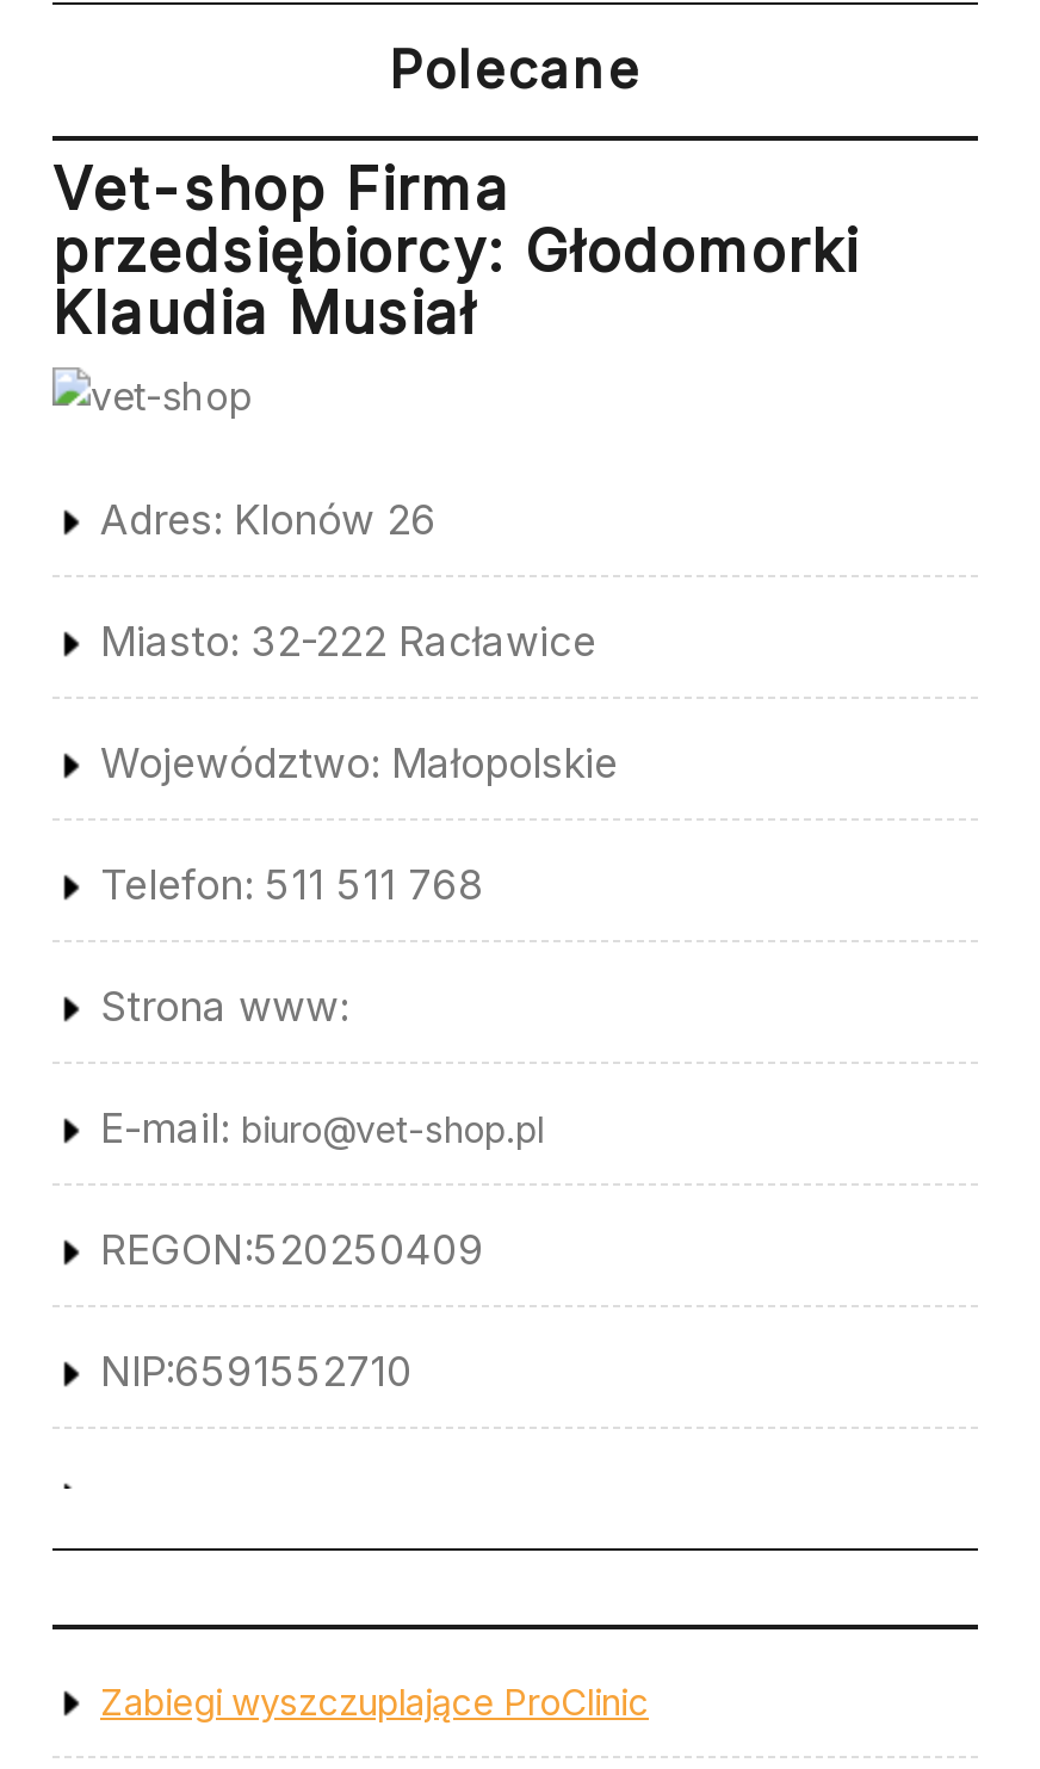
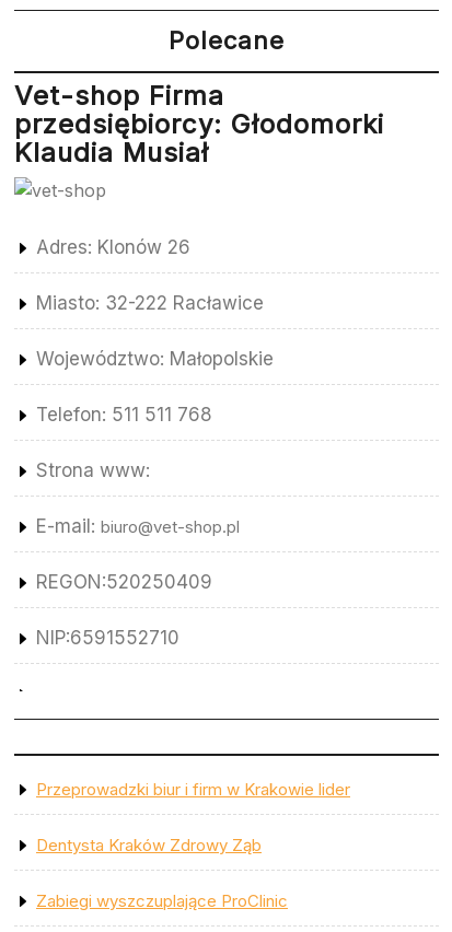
+ Przeprowadzki biur i firm w Krakowie lider
+ Dentysta Kraków Zdrowy Ząb
